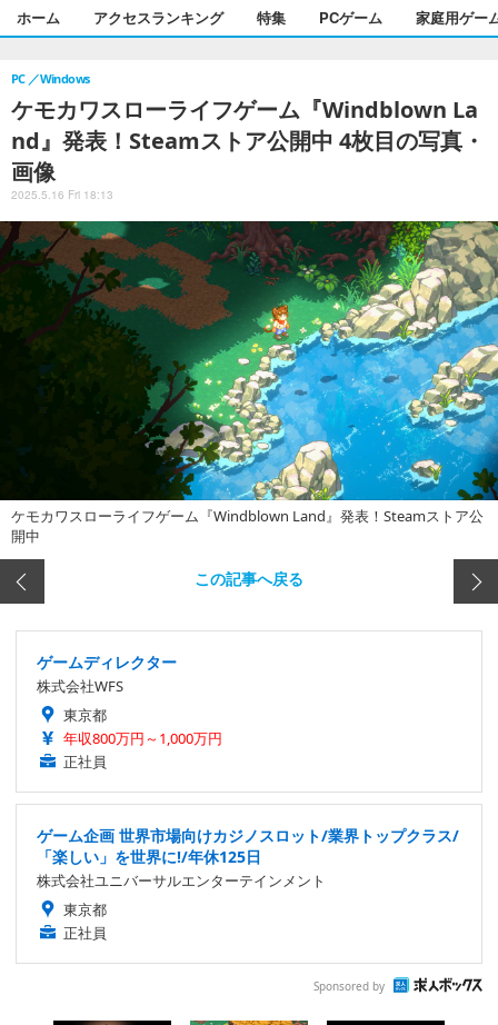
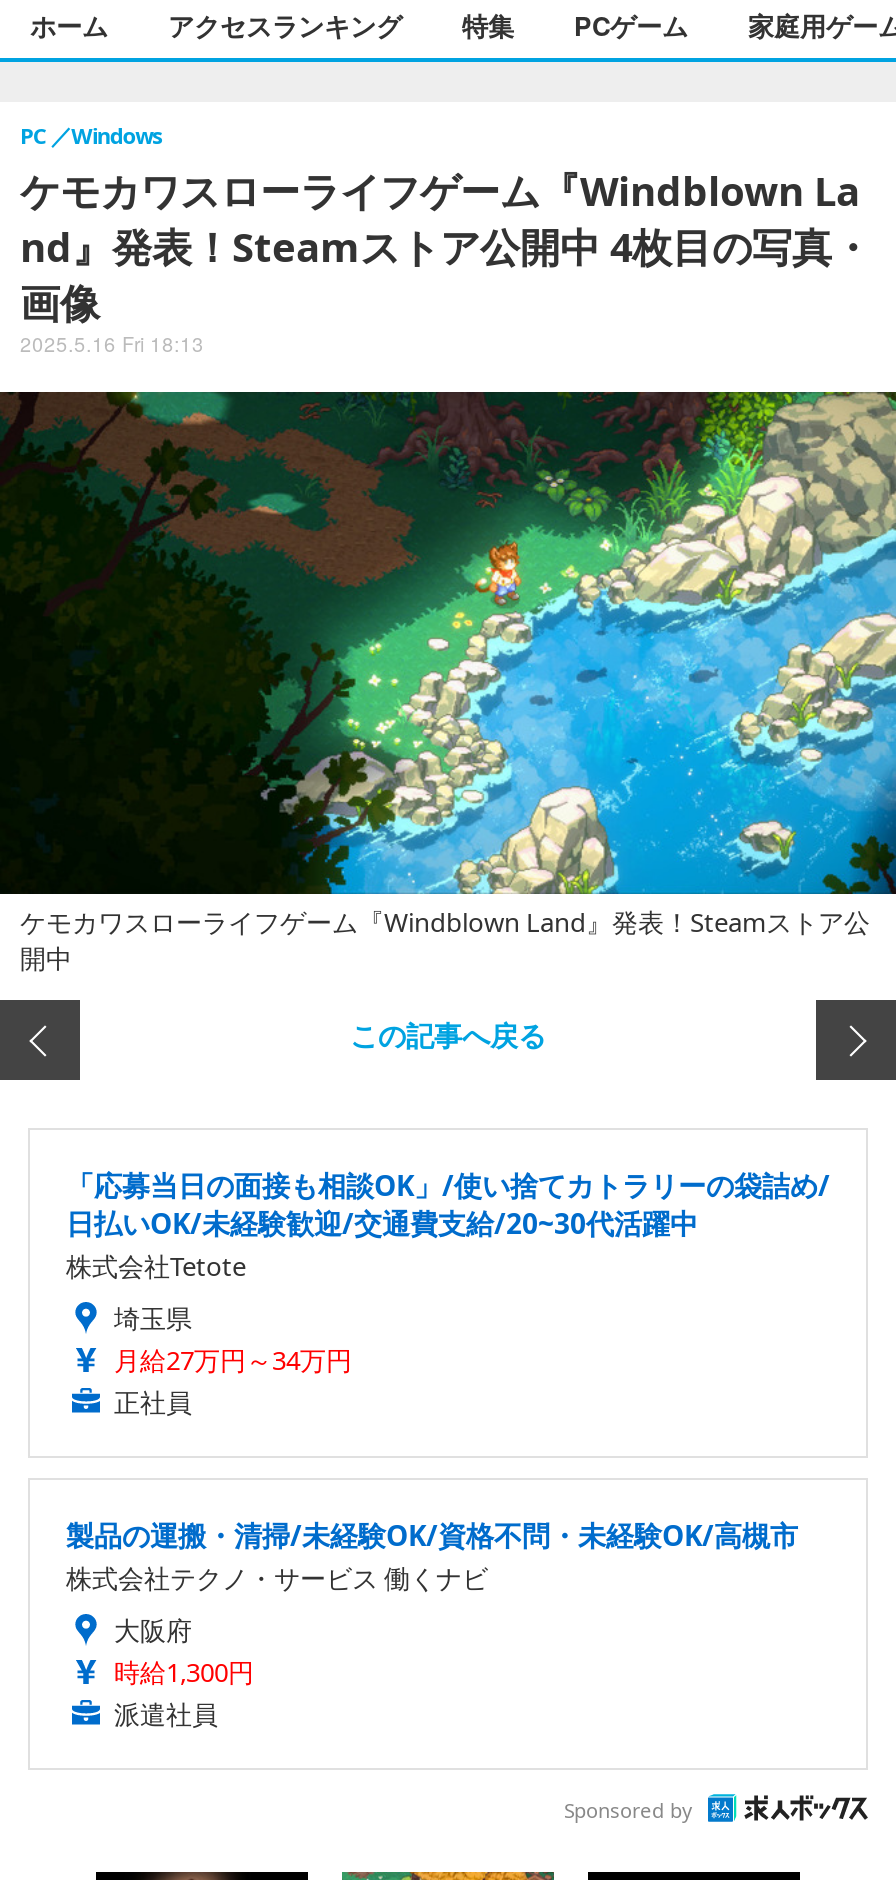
- ゲームディレクター
- 株式会社WFS
- 東京都
- 年収800万円～1,000万円
+ 「応募当日の面接も相談OK」/使い捨てカトラリーの袋詰め/
+ 日払いOK/未経験歓迎/交通費支給/20~30代活躍中
+ 株式会社Tetote
+ 埼玉県
+ 月給27万円～34万円

- ゲーム企画 世界市場向けカジノスロット/業界トップクラス/
- 「楽しい」を世界に!/年休125日
- 株式会社ユニバーサルエンターテインメント
- 東京都
- 正社員
+ 製品の運搬・清掃/未経験OK/資格不問・未経験OK/高槻市
+ 株式会社テクノ・サービス 働くナビ
+ 大阪府
+ 時給1,300円
+ 派遣社員
